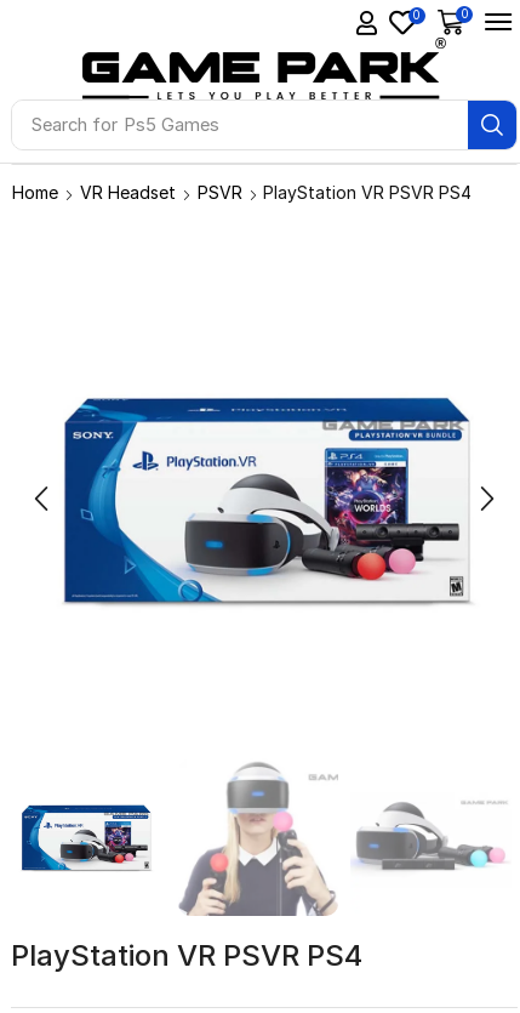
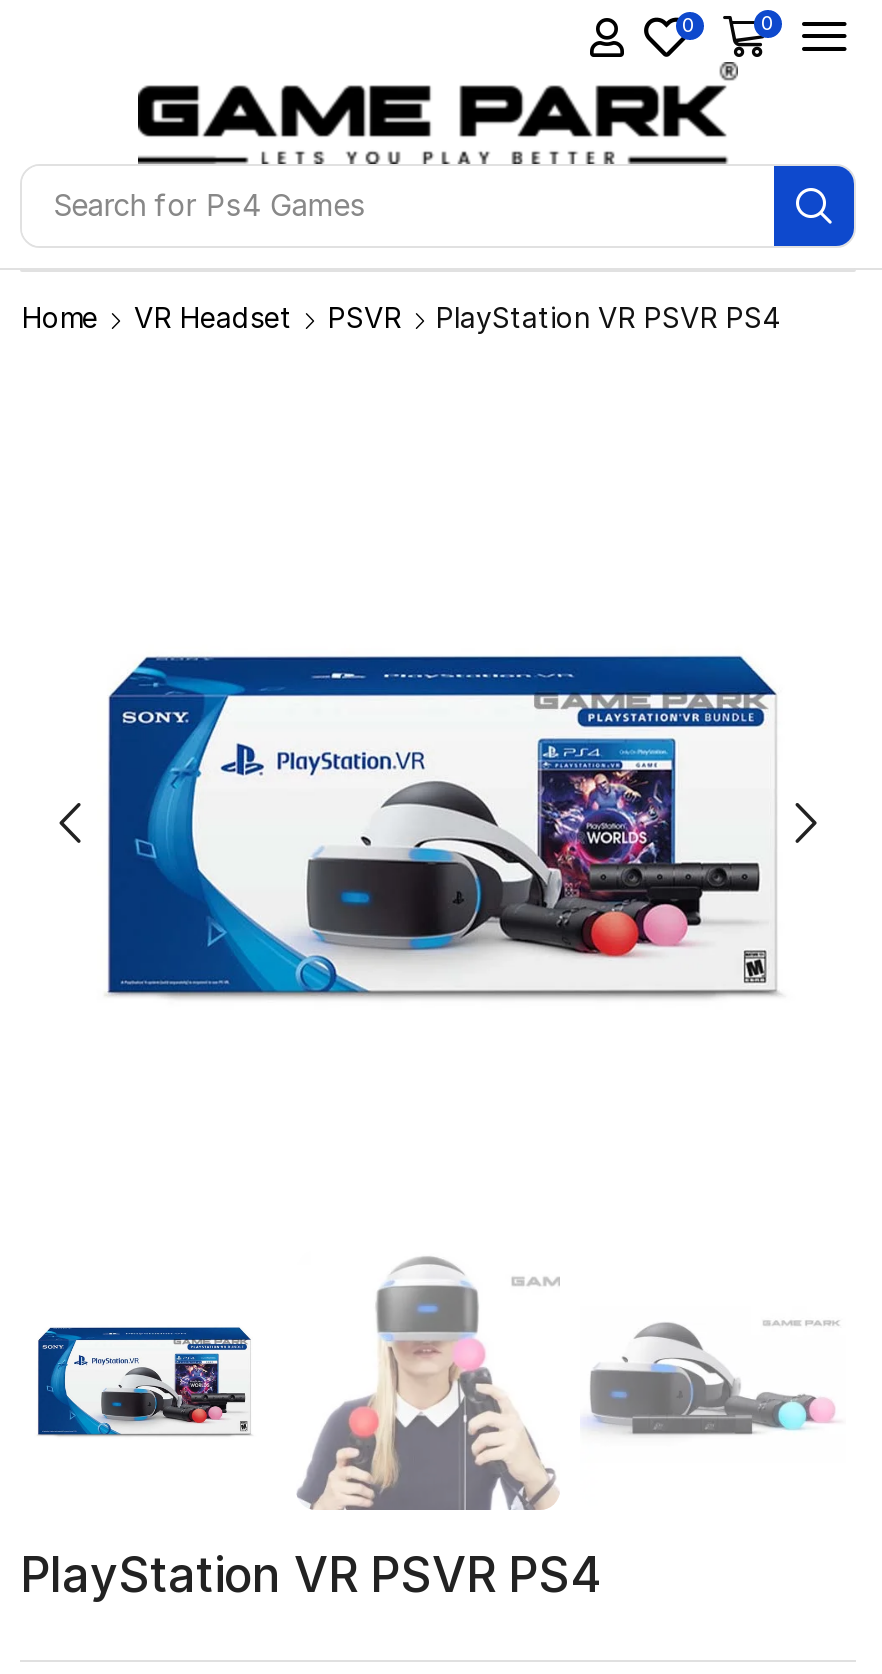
- Search for Ps5 Games
+ Search for Ps4 Games
